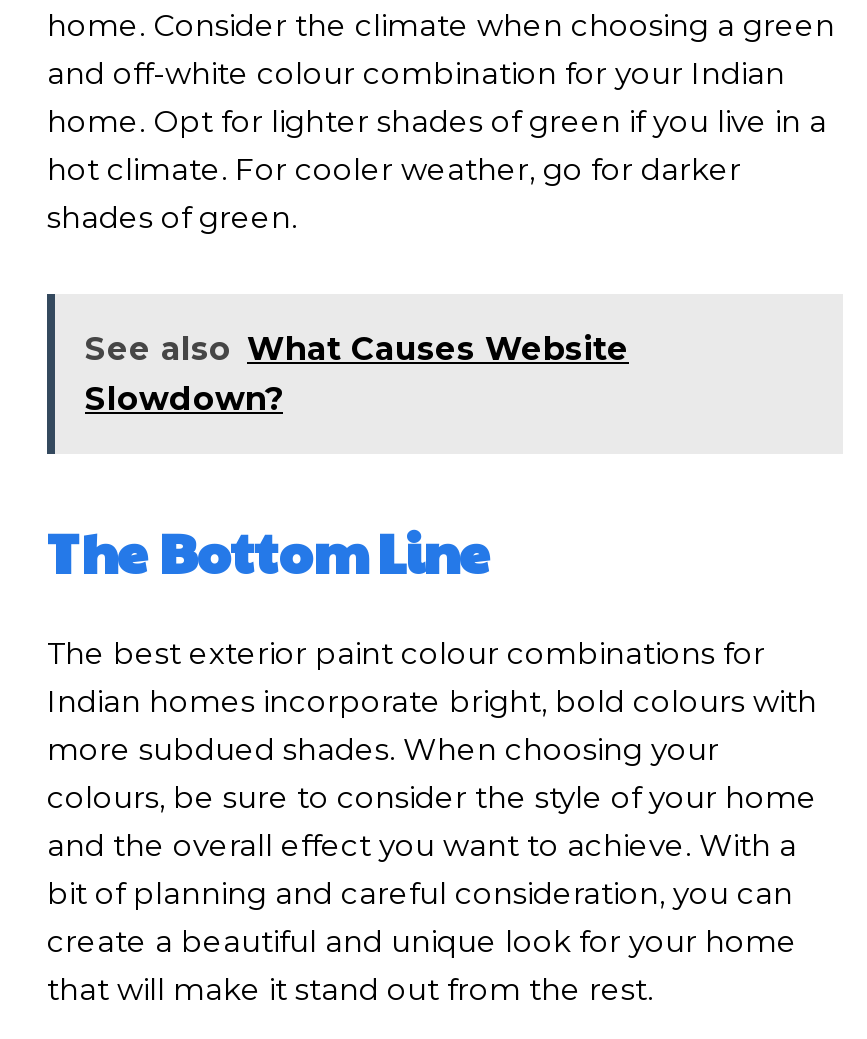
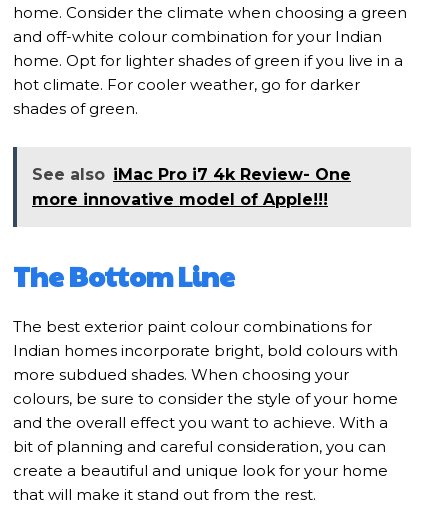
- See also What Causes Website
- Slowdown?
+ See also iMac Pro i7 4k Review- One
+ more innovative model of Apple!!!
